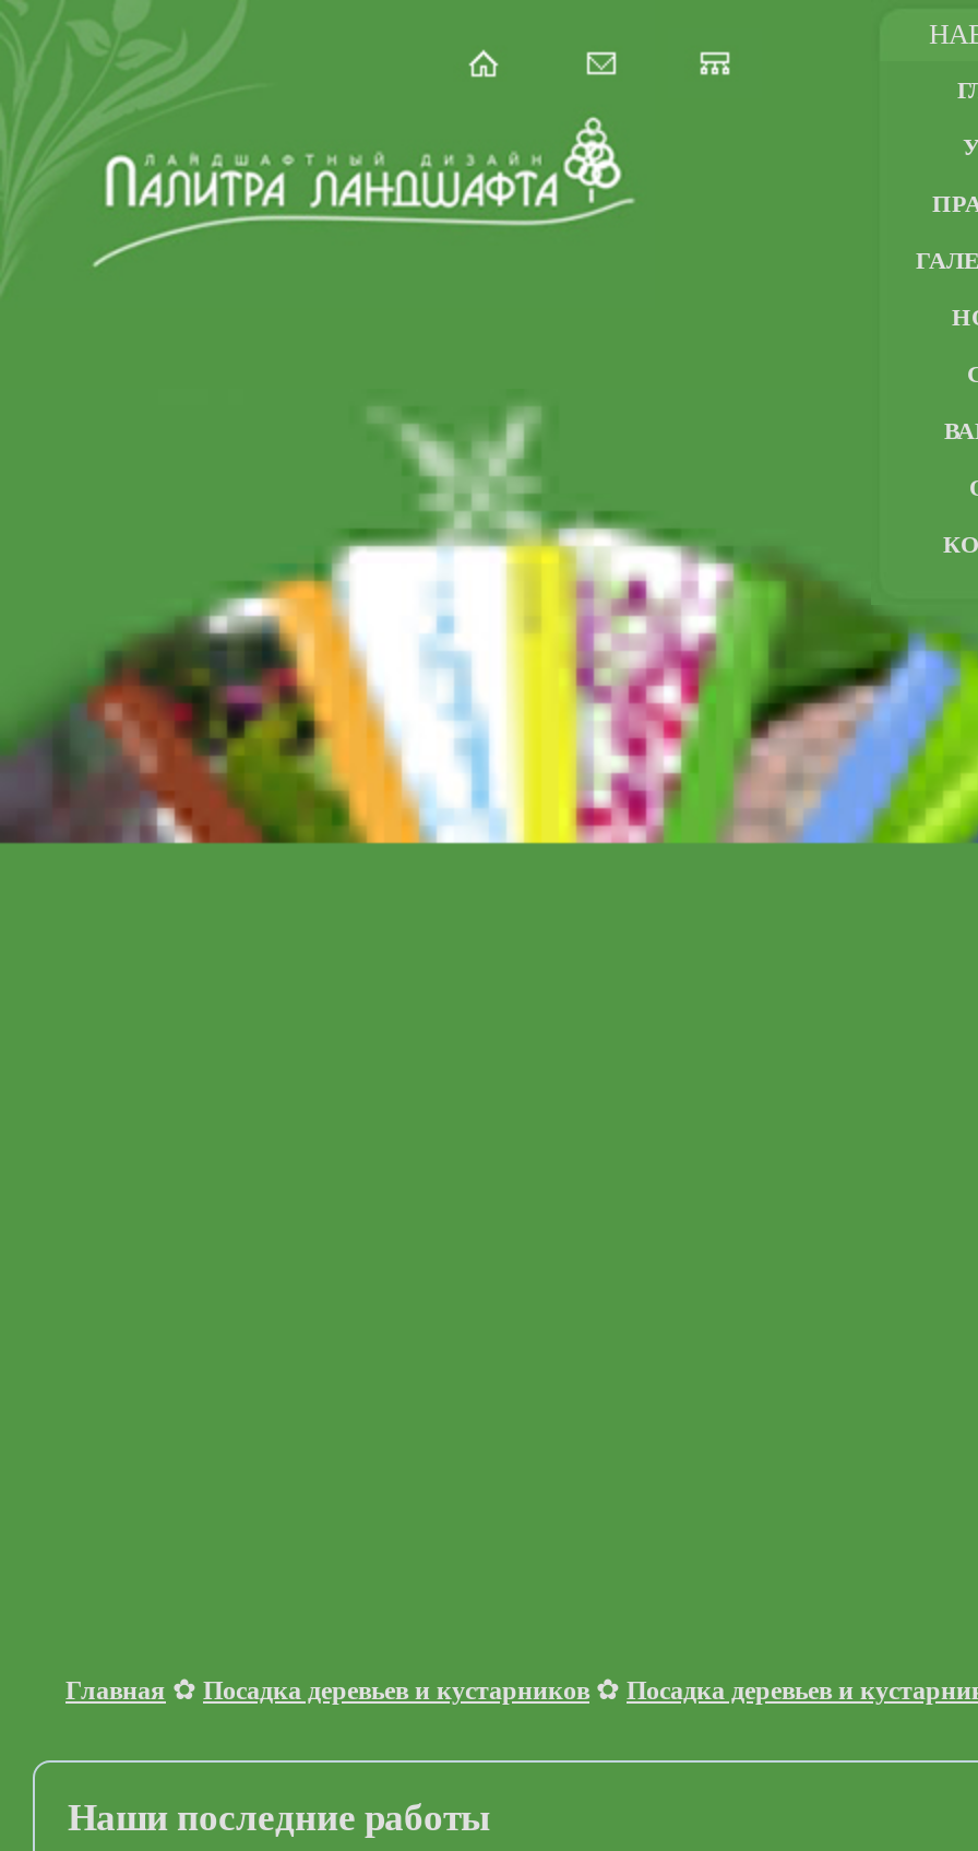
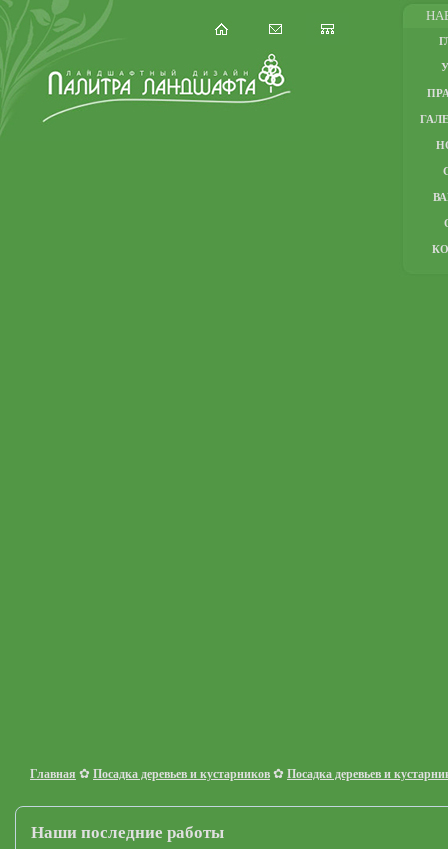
- [image]
